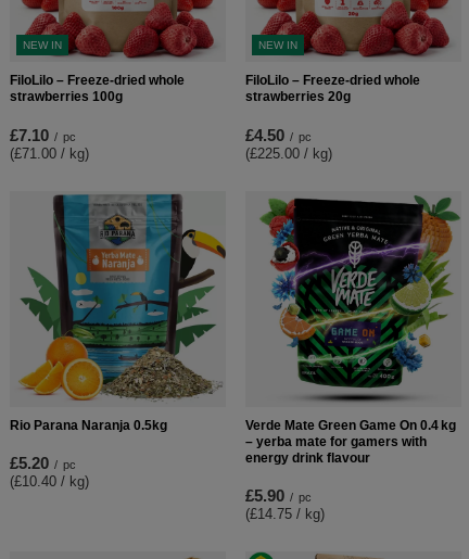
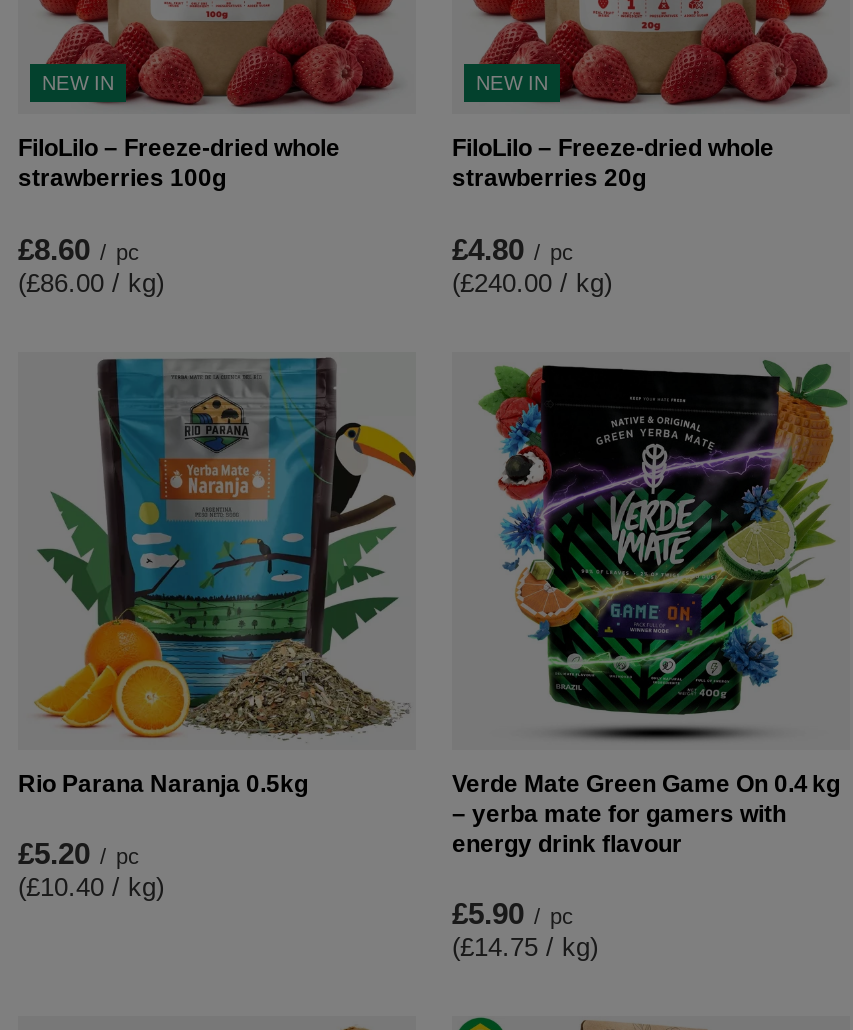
- £7.10 / pc
+ £8.60 / pc

- £4.50 / pc
+ £4.80 / pc

- (£71.00 / kg)
+ (£86.00 / kg)

- (£225.00 / kg)
+ (£240.00 / kg)
